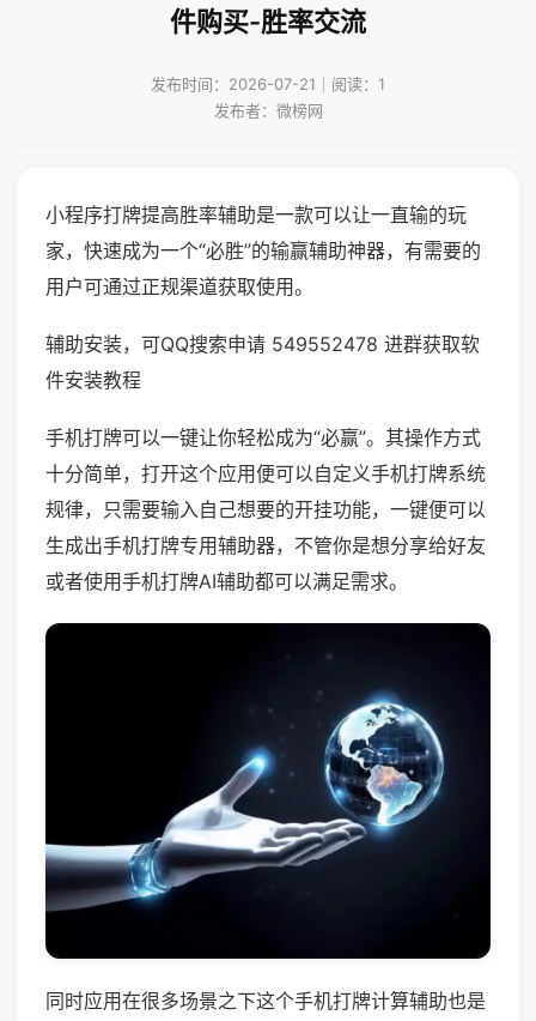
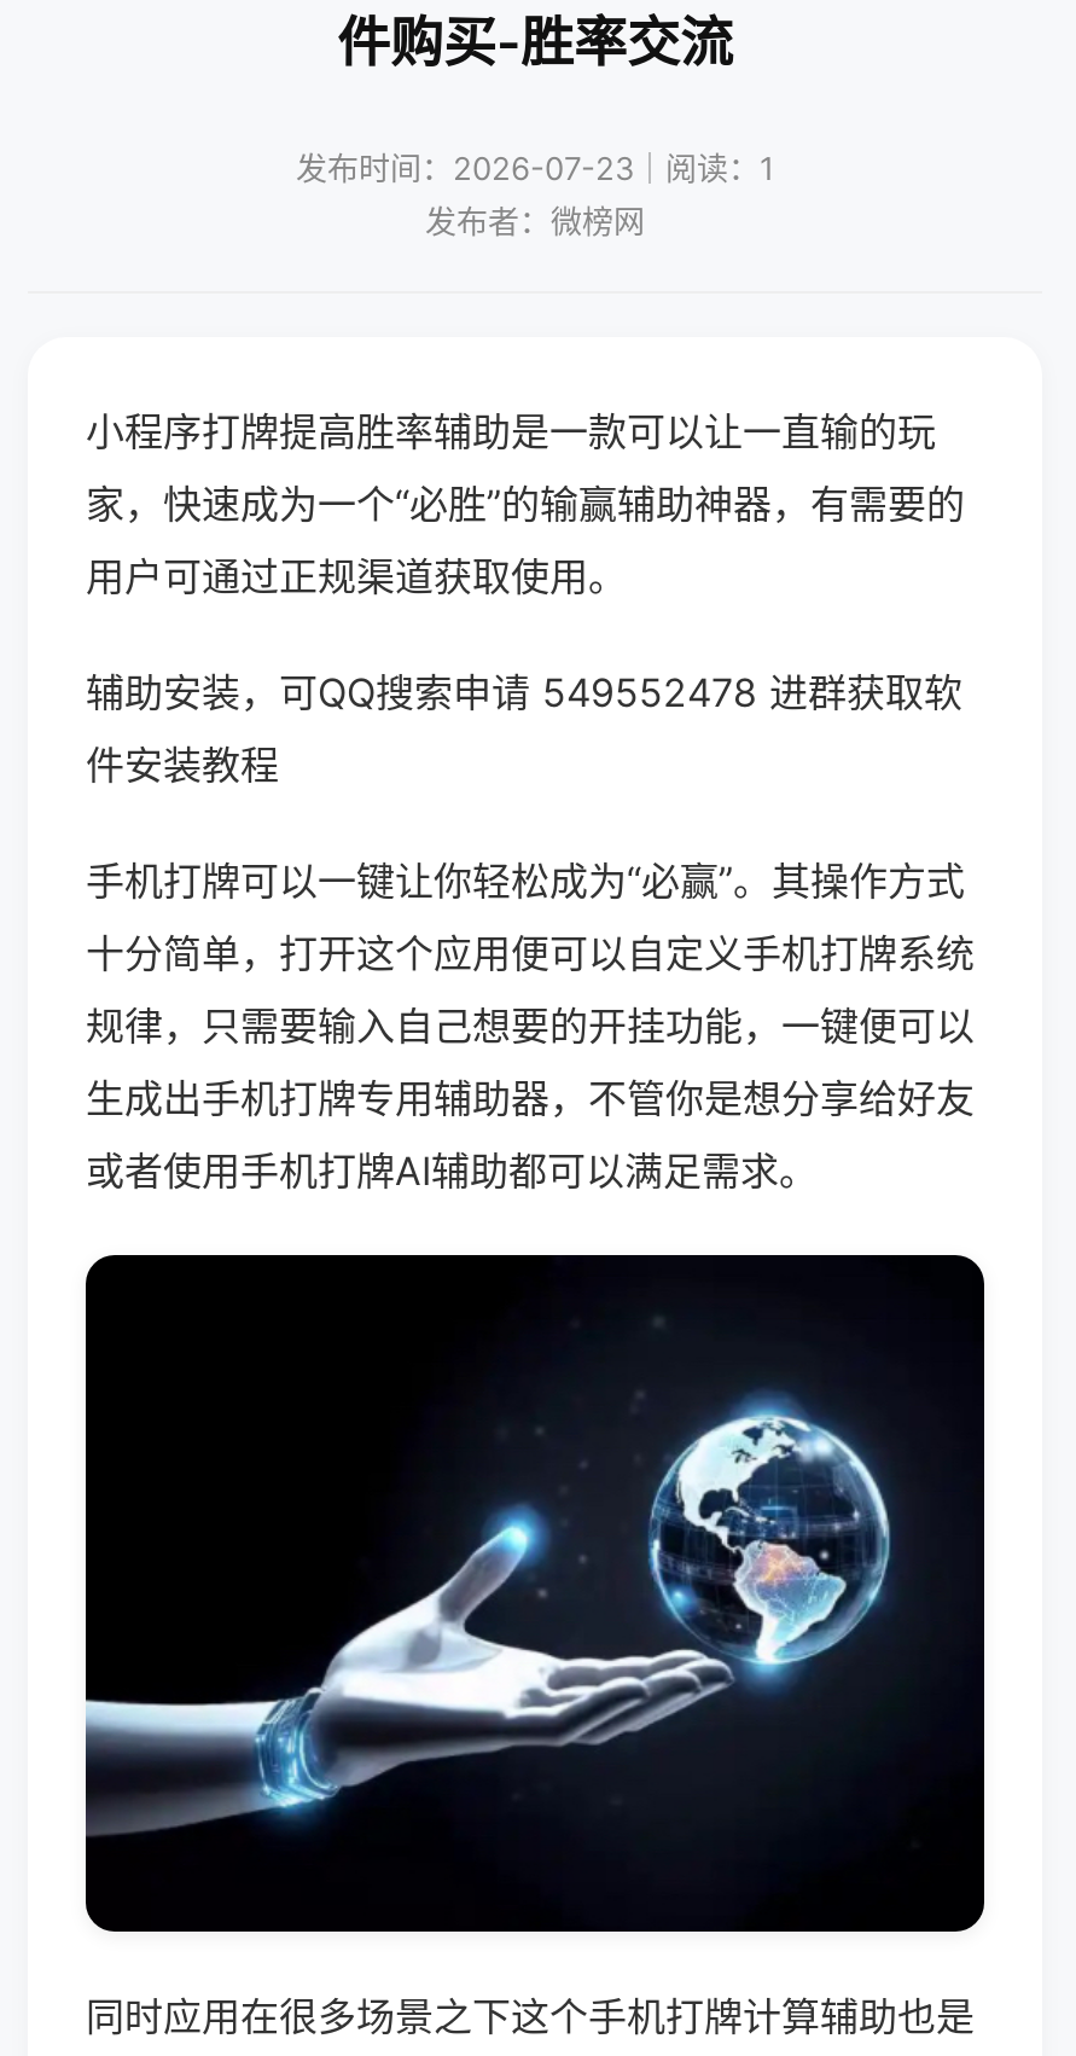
- 发布时间：2026-07-21｜阅读：1
+ 发布时间：2026-07-23｜阅读：1
